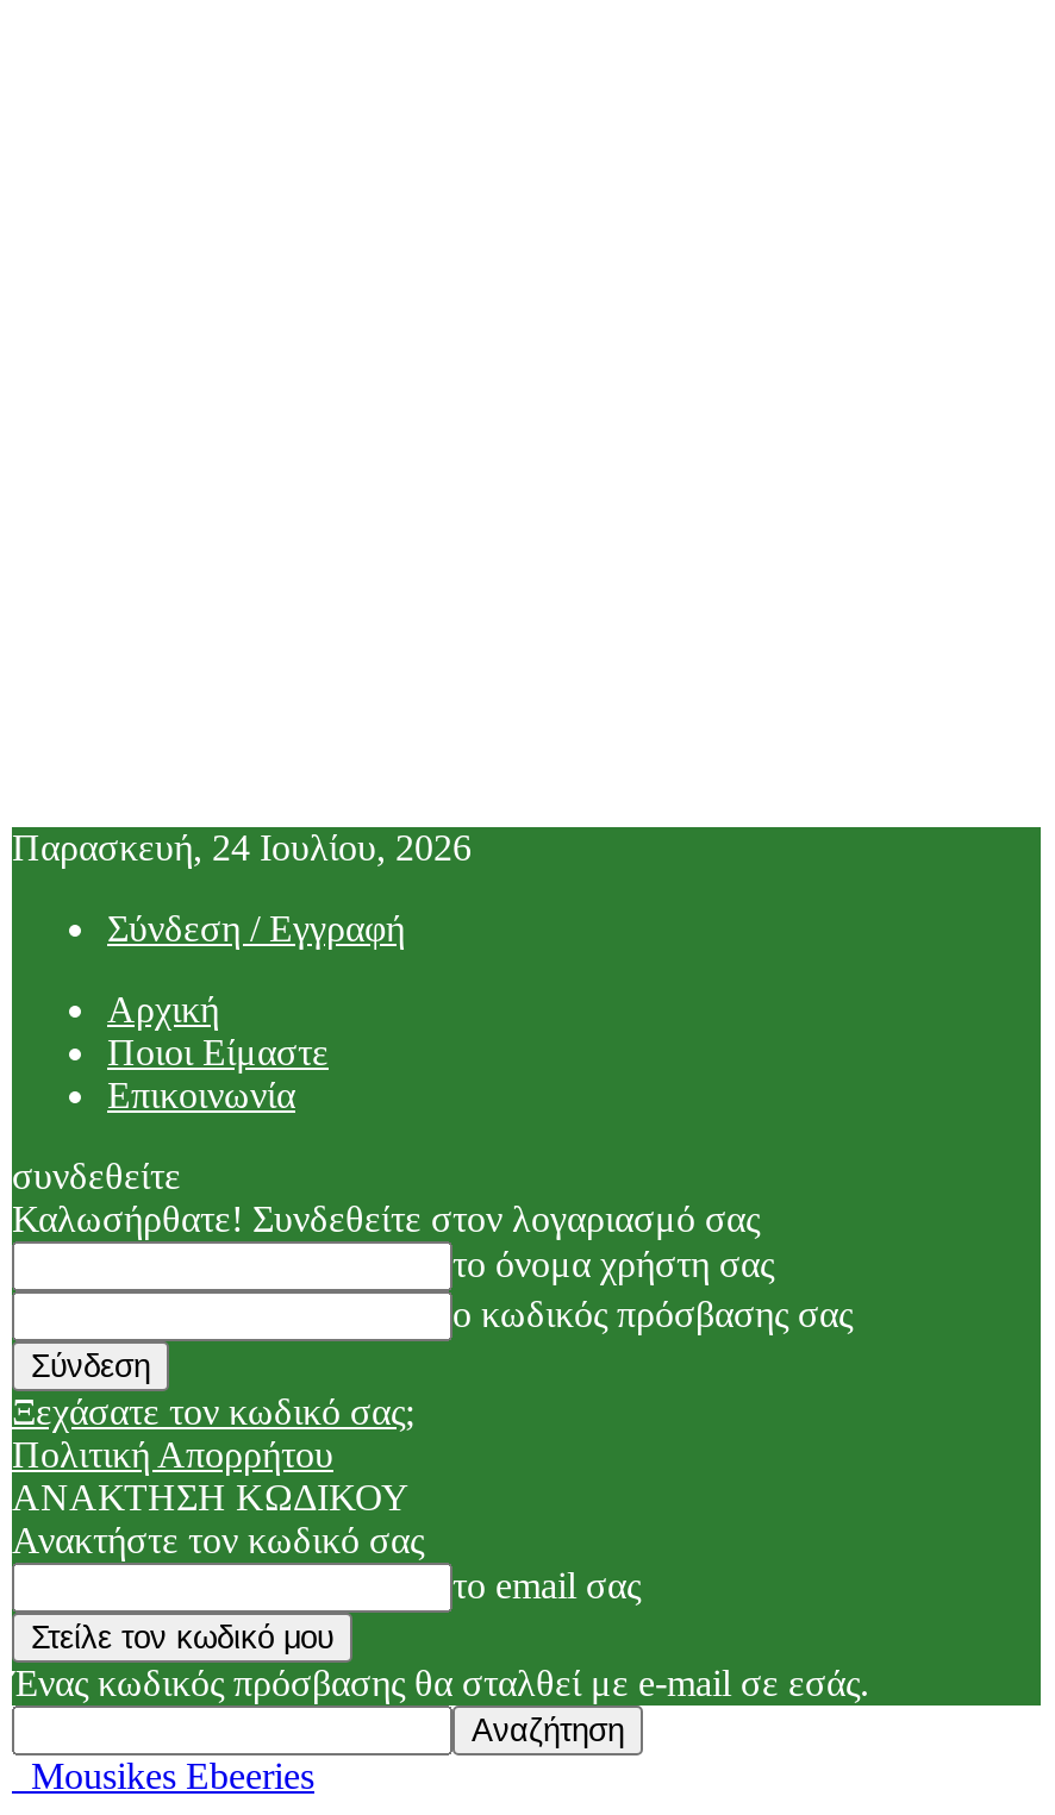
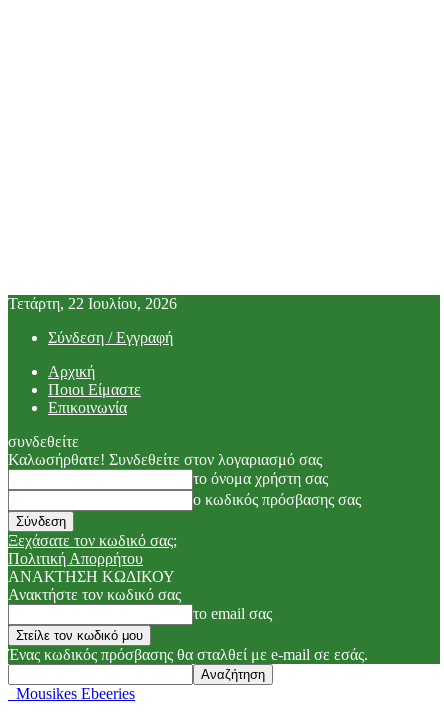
- Παρασκευή, 24 Ιουλίου, 2026
+ Τετάρτη, 22 Ιουλίου, 2026
